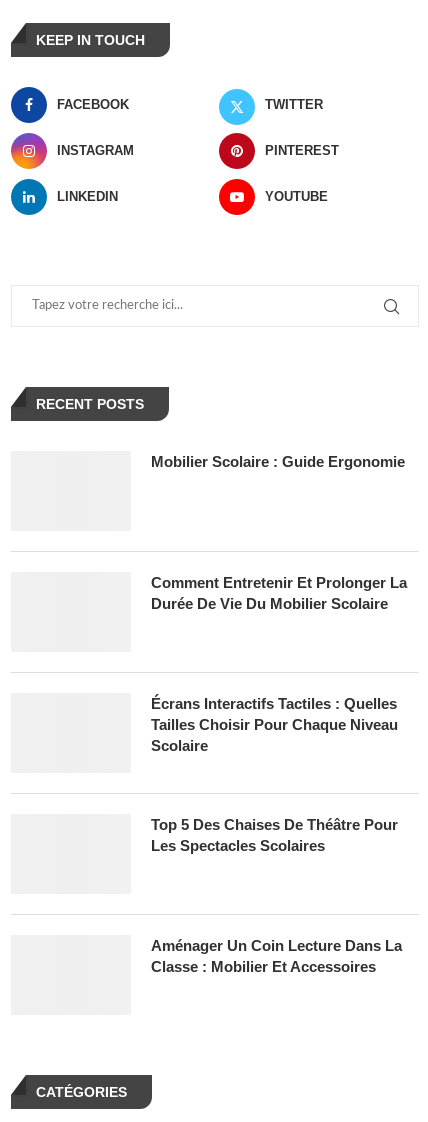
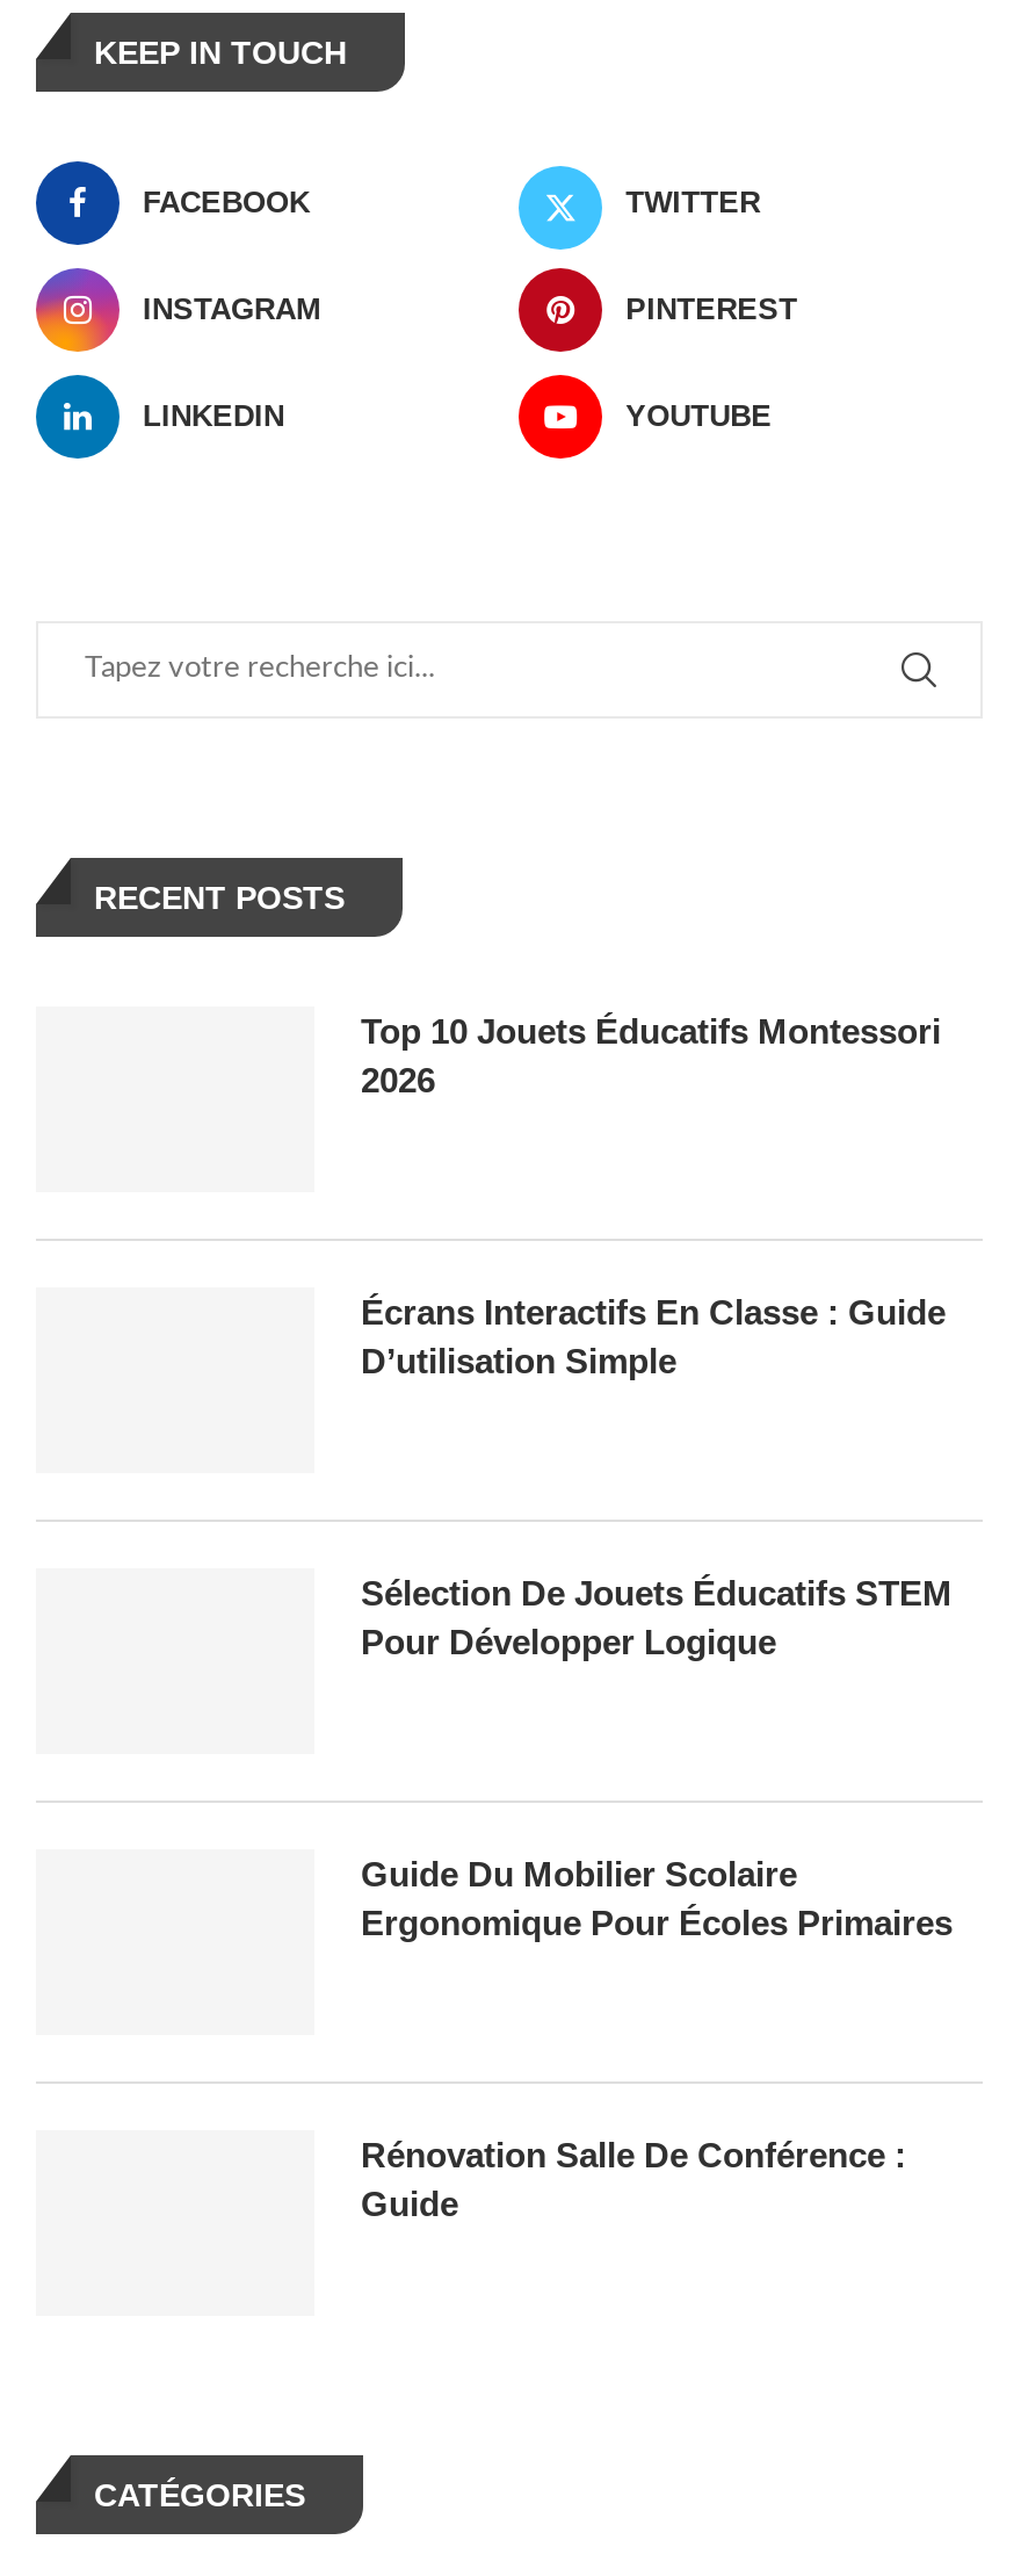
- Mobilier Scolaire : Guide Ergonomie
+ Top 10 Jouets Éducatifs Montessori
+ 2026

- Comment Entretenir Et Prolonger La
- Durée De Vie Du Mobilier Scolaire
+ Écrans Interactifs En Classe : Guide
+ D’utilisation Simple

- Écrans Interactifs Tactiles : Quelles
- Tailles Choisir Pour Chaque Niveau
- Scolaire
+ Sélection De Jouets Éducatifs STEM
+ Pour Développer Logique

- Top 5 Des Chaises De Théâtre Pour
- Les Spectacles Scolaires
+ Guide Du Mobilier Scolaire
+ Ergonomique Pour Écoles Primaires

- Aménager Un Coin Lecture Dans La
- Classe : Mobilier Et Accessoires
+ Rénovation Salle De Conférence :
+ Guide
